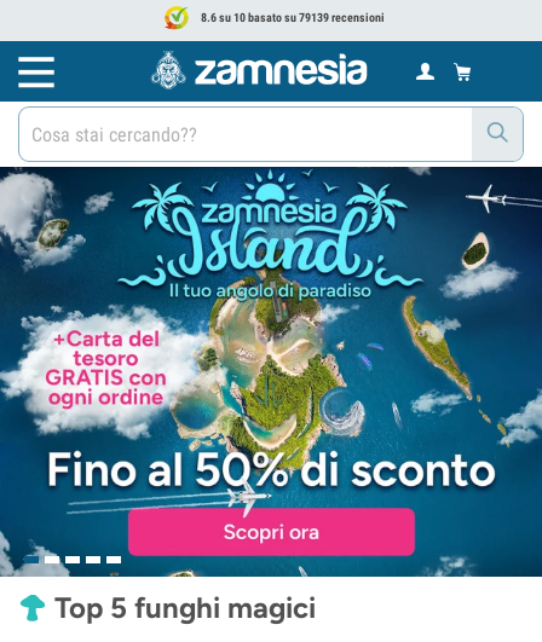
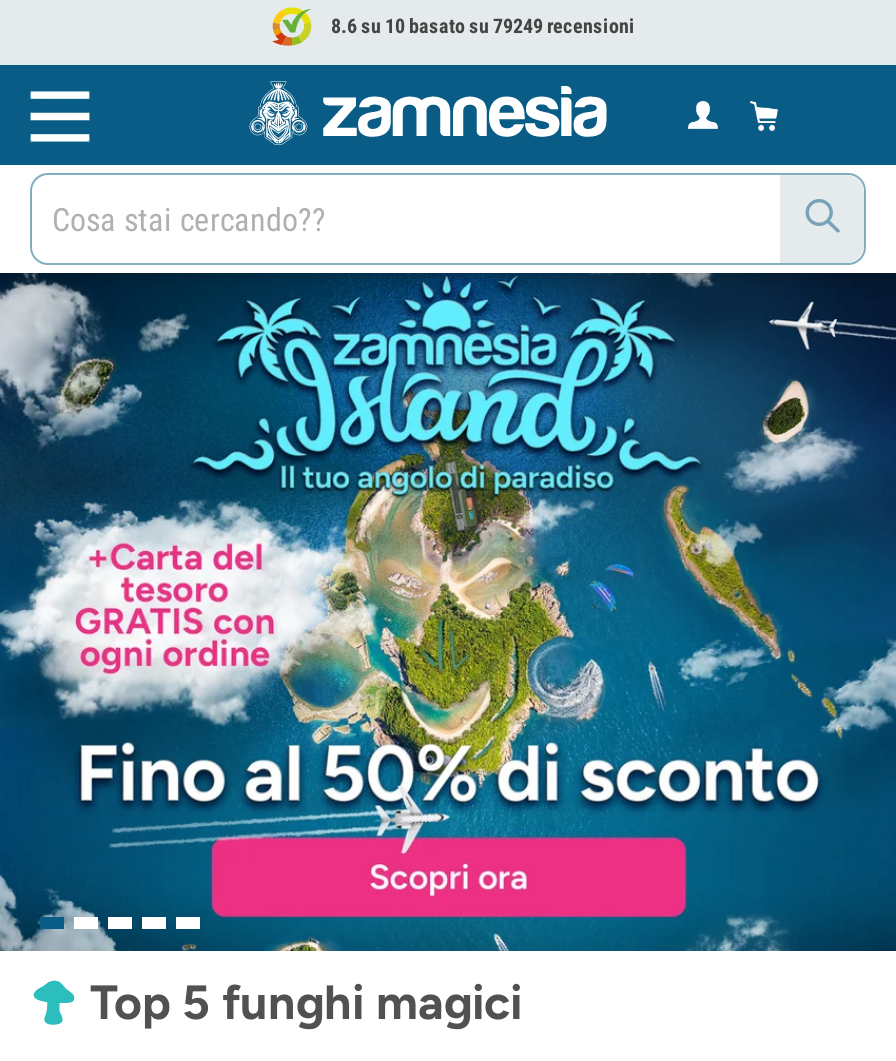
- 8.6 su 10 basato su 79139 recensioni
+ 8.6 su 10 basato su 79249 recensioni
